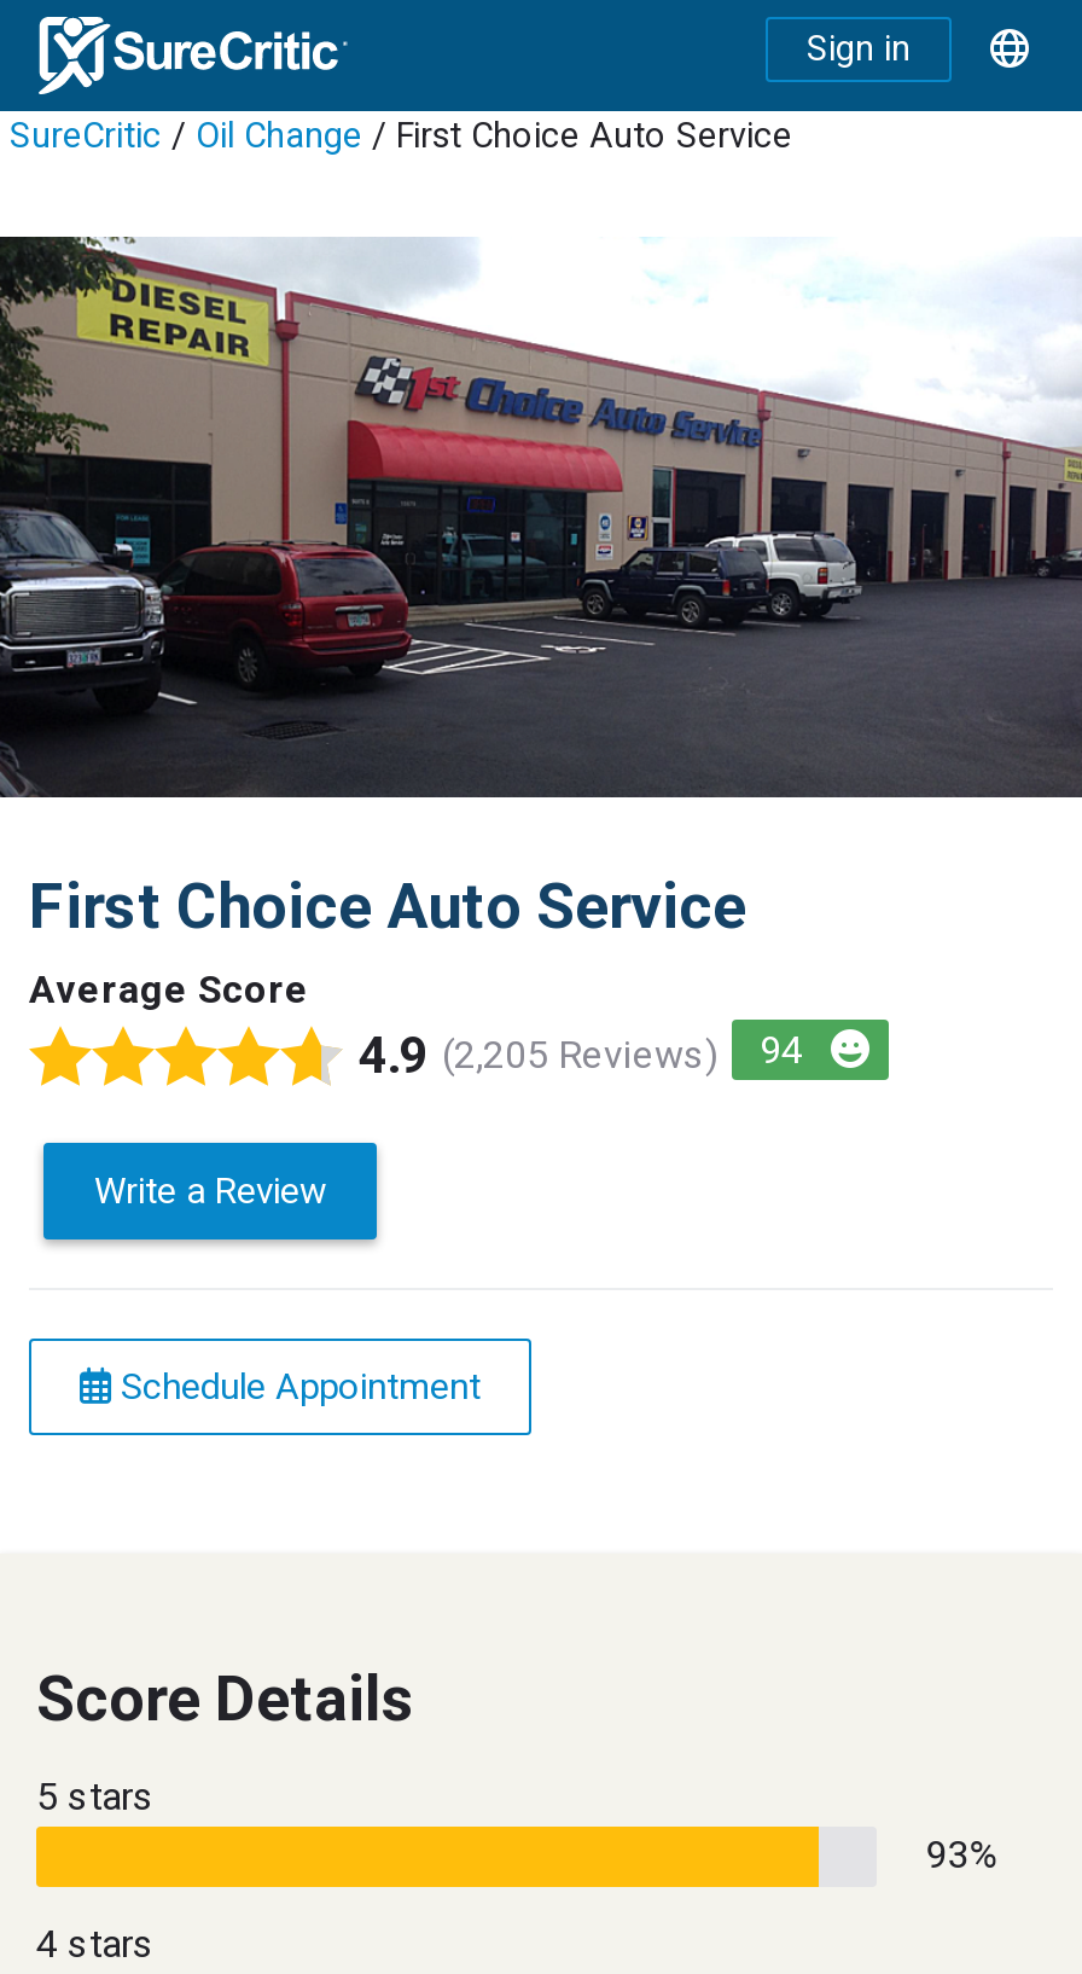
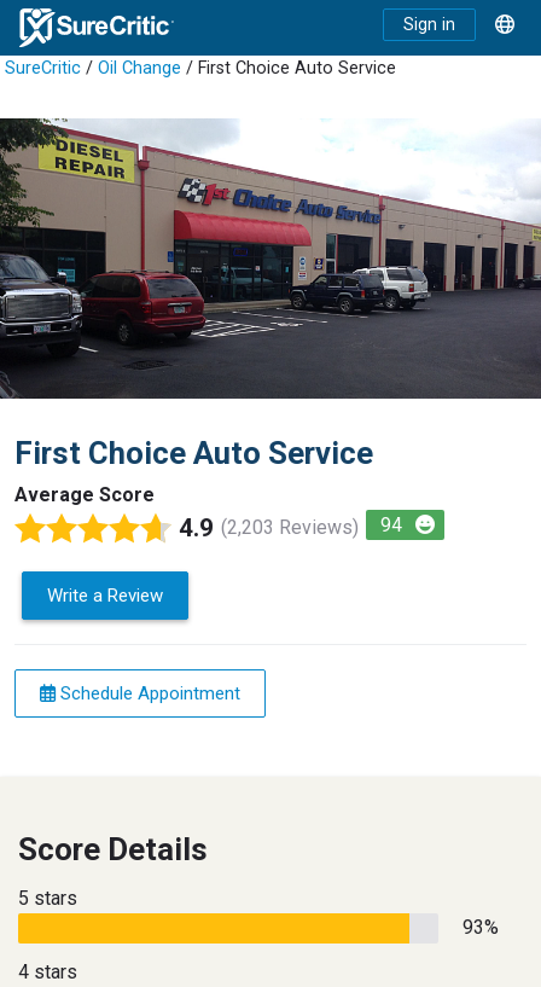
- 4.9 (2,205 Reviews) 94
+ 4.9 (2,203 Reviews) 94
